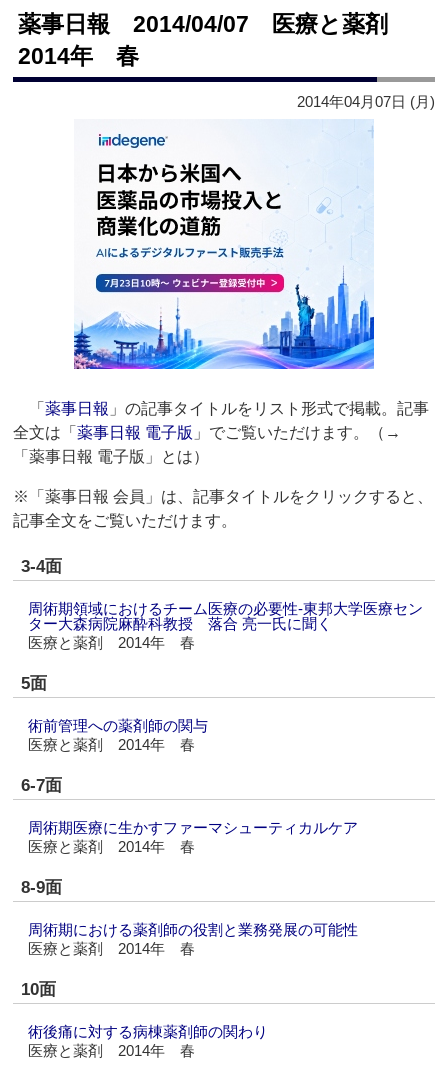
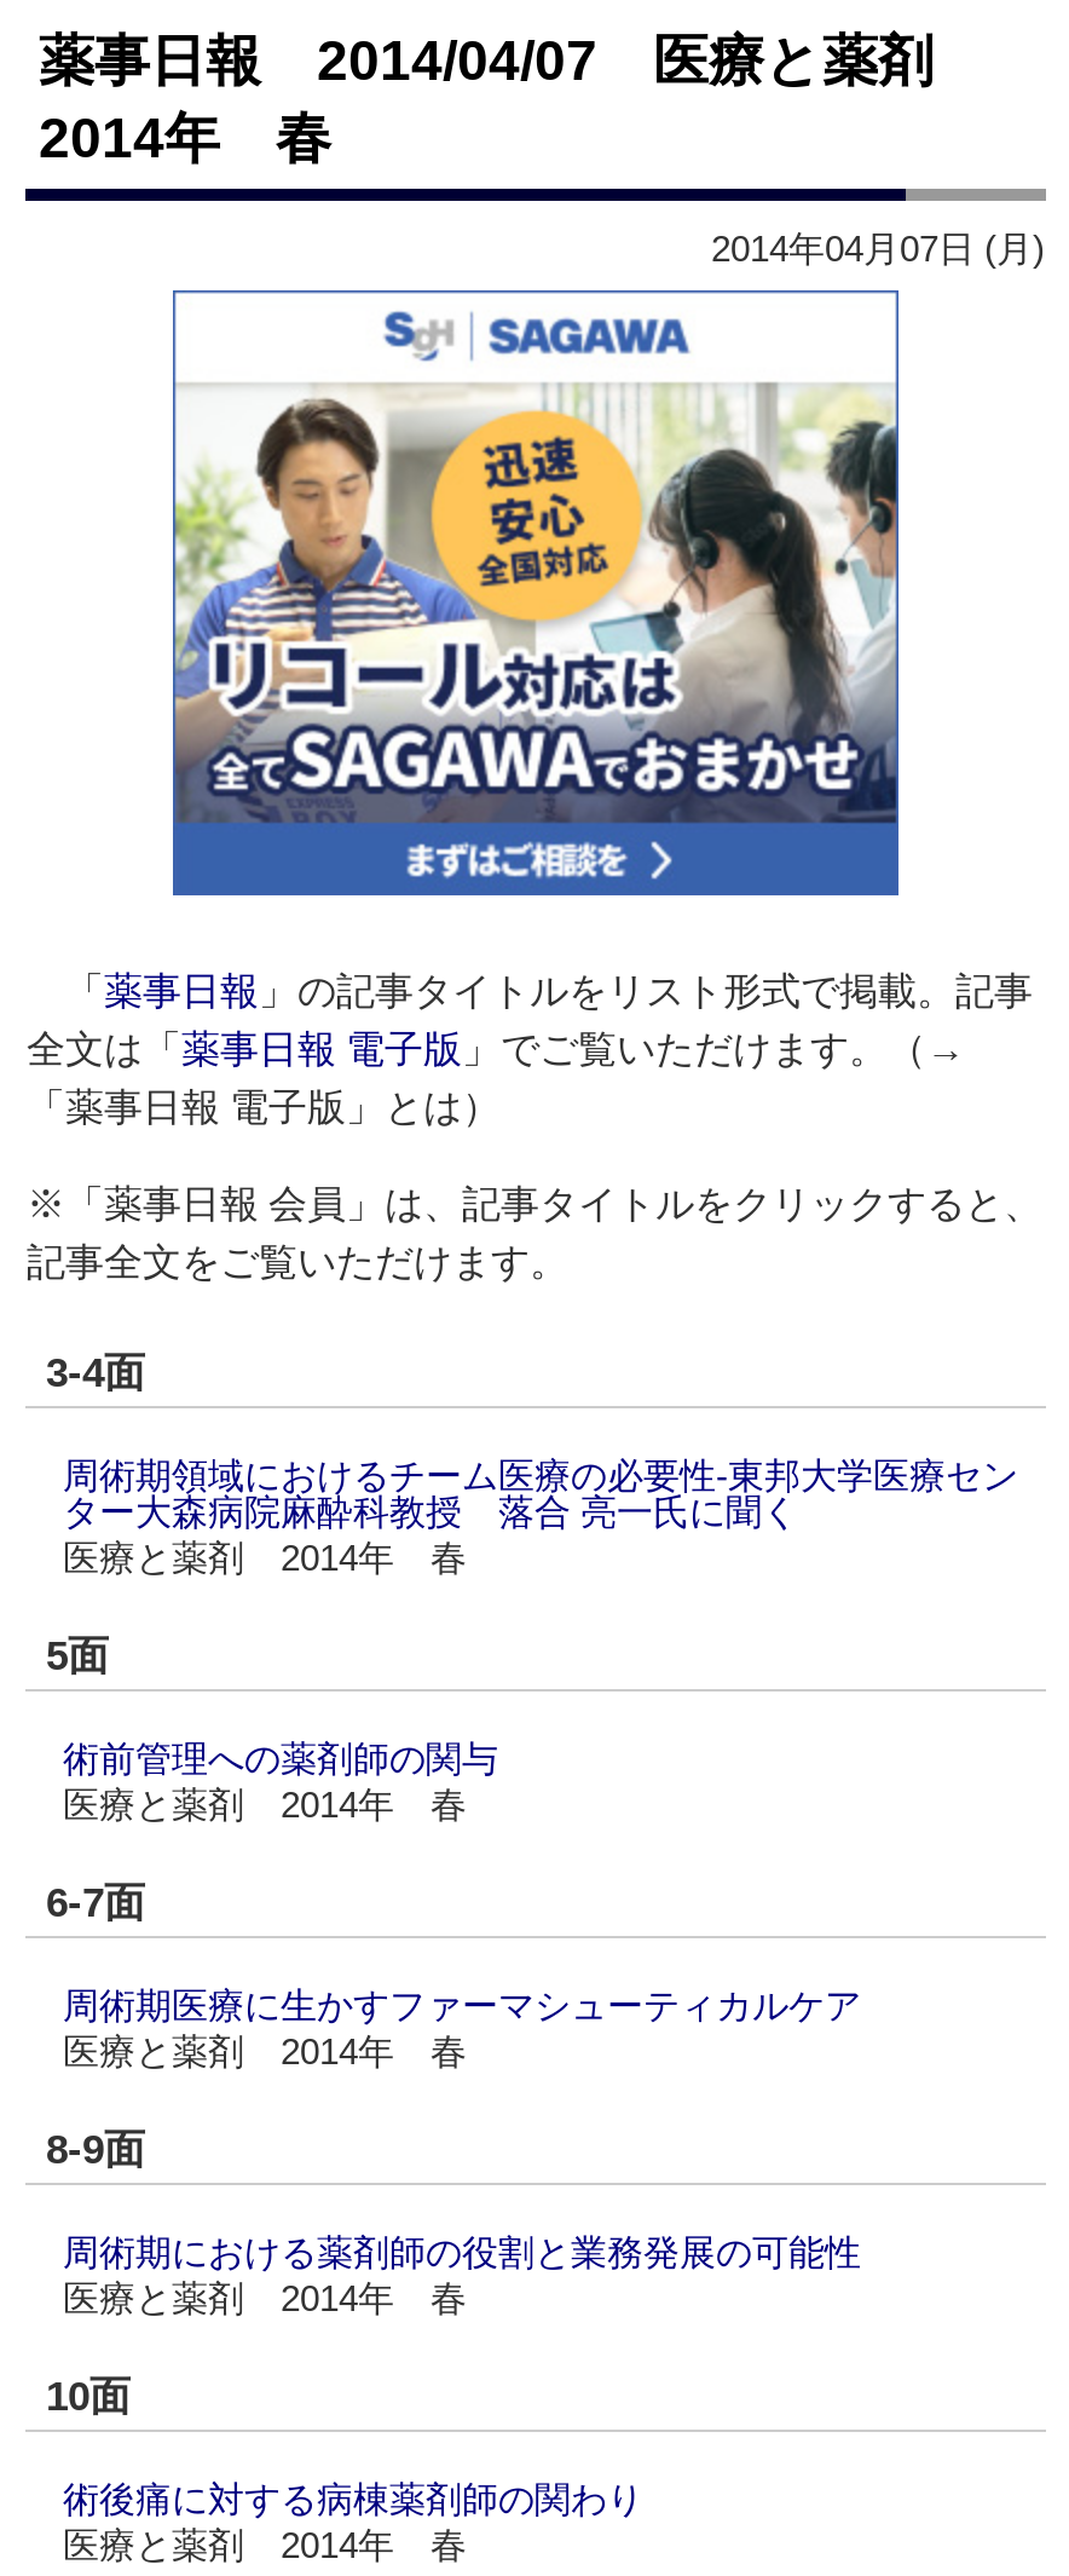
- [image]
+ [image]
